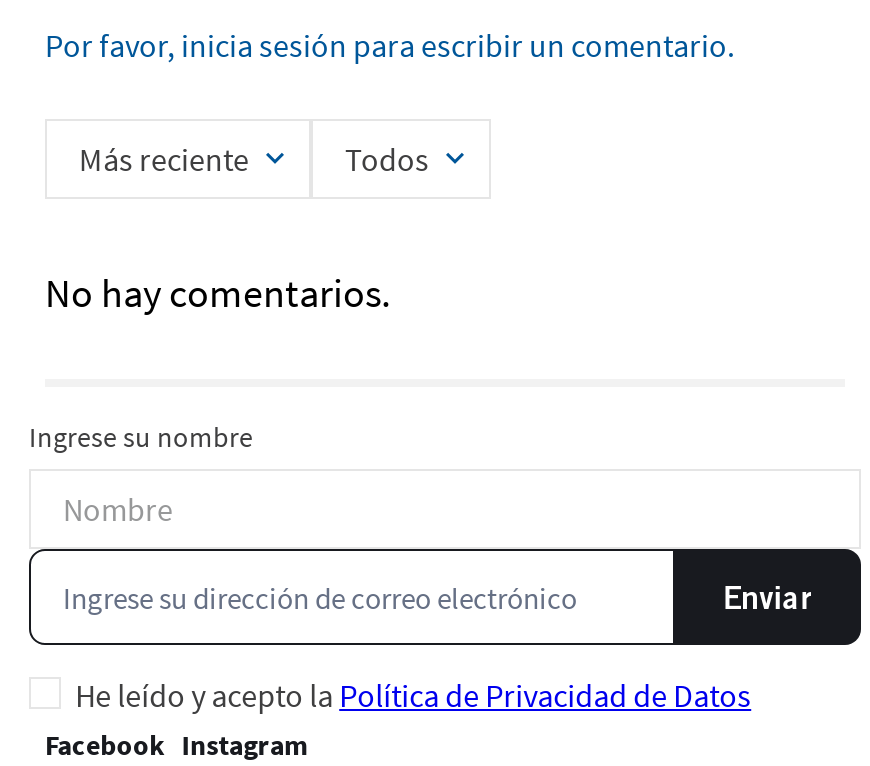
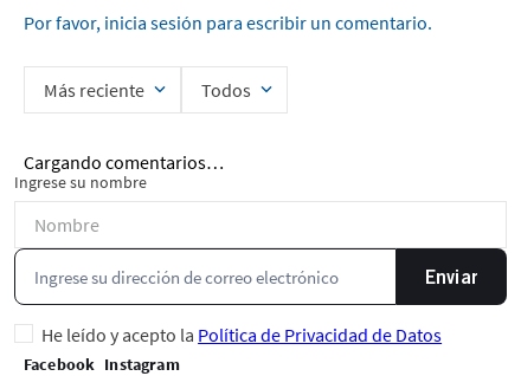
- No hay comentarios.
+ Cargando comentarios…
